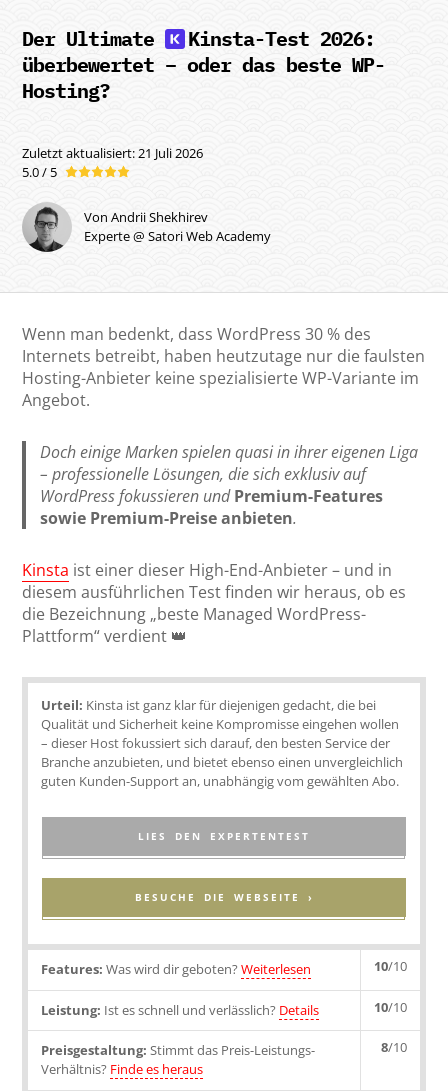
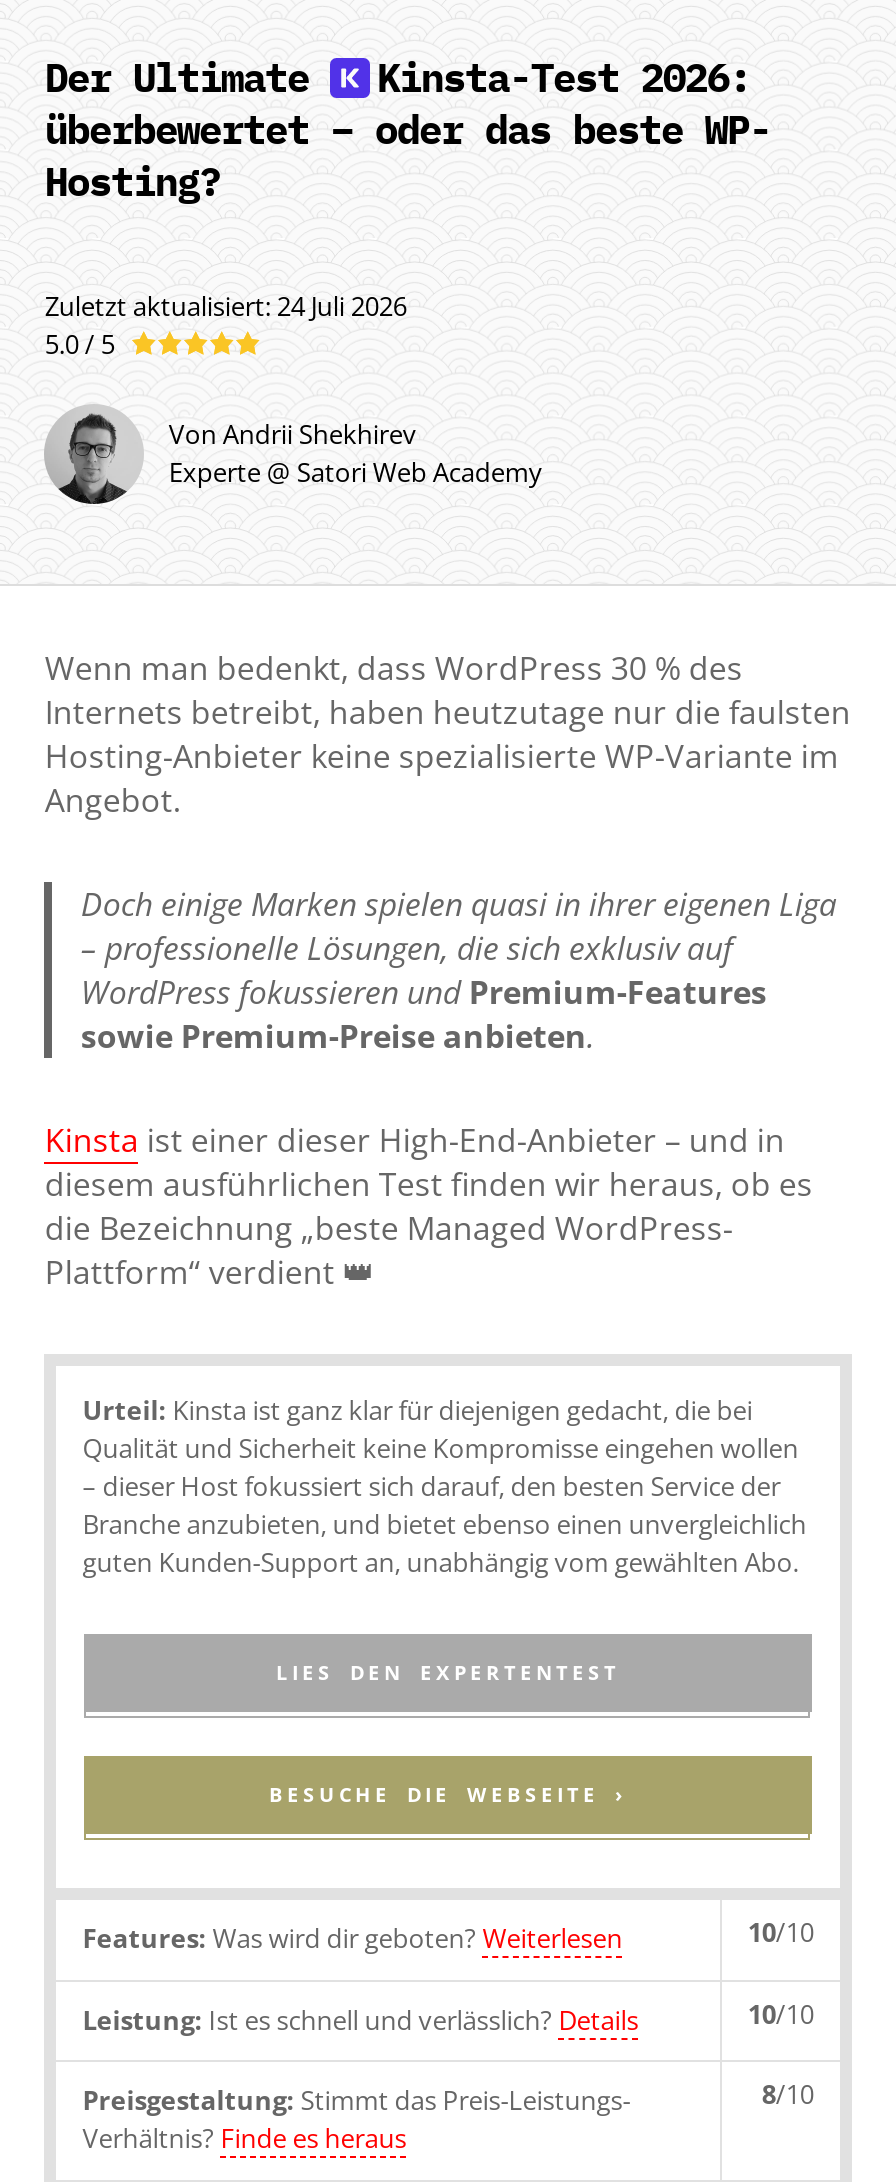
- Zuletzt aktualisiert: 21 Juli 2026
+ Zuletzt aktualisiert: 24 Juli 2026
